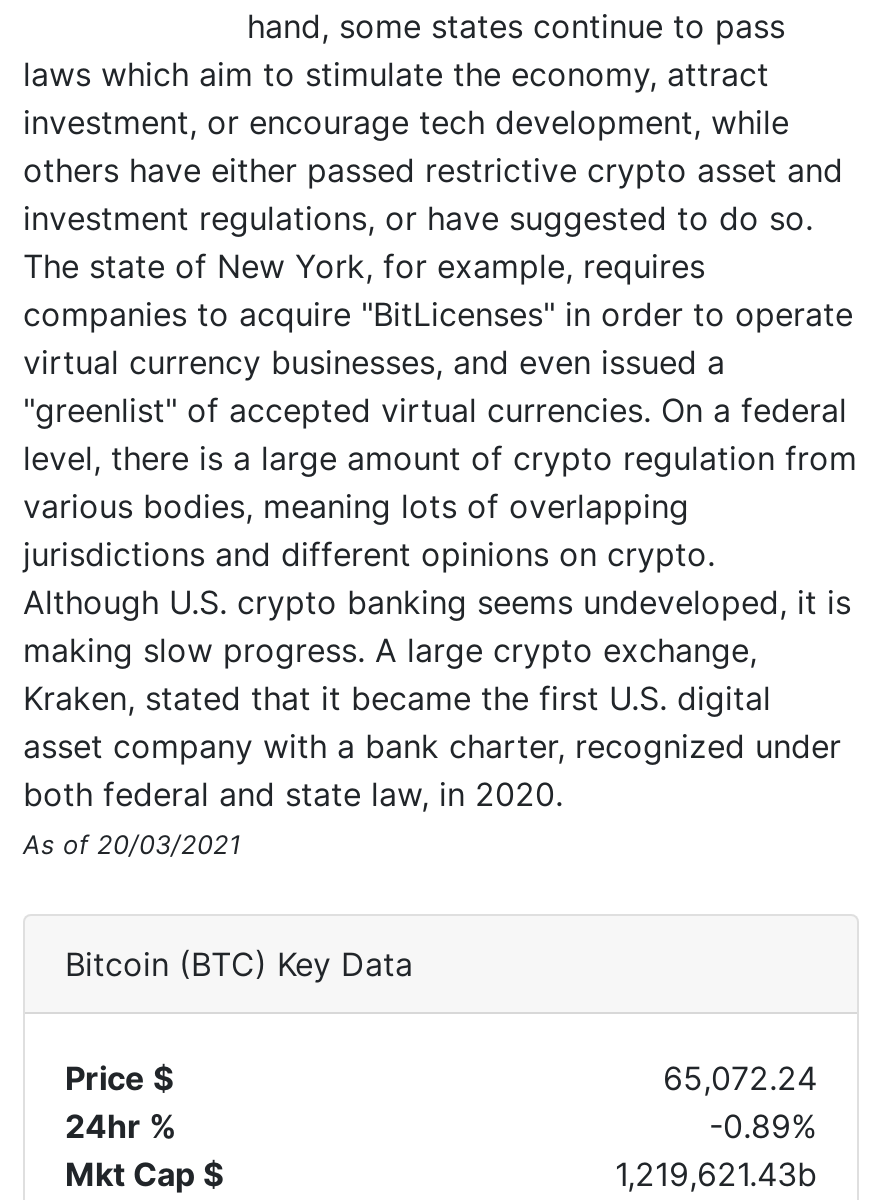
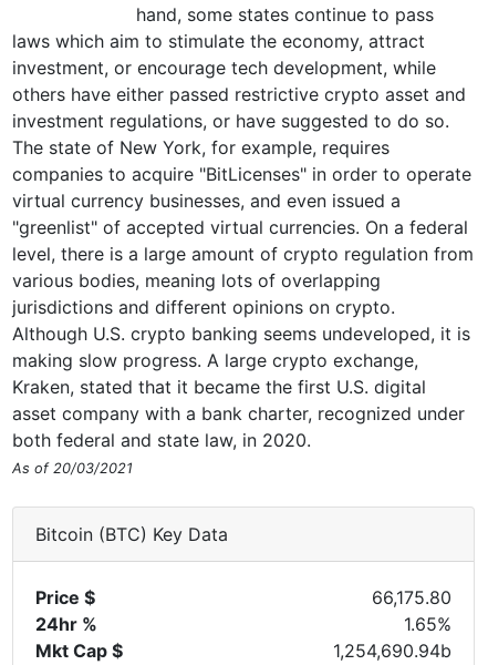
- 65,072.24
+ 66,175.80

- -0.89%
+ 1.65%

- 1,219,621.43b
+ 1,254,690.94b
